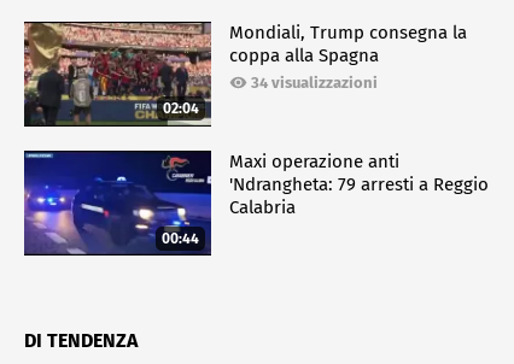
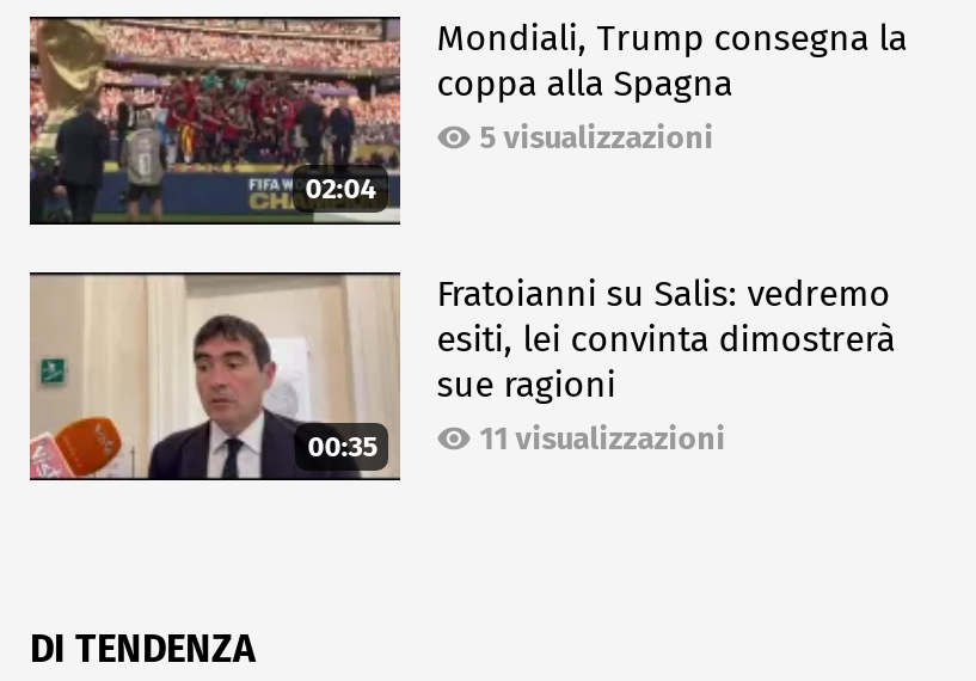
- 34 visualizzazioni
+ 5 visualizzazioni

- [image]
- 00:44
+ [image]
+ 00:35

- Maxi operazione anti
- 'Ndrangheta: 79 arresti a Reggio
- Calabria
+ Fratoianni su Salis: vedremo
+ esiti, lei convinta dimostrerà
+ sue ragioni
+ 11 visualizzazioni
